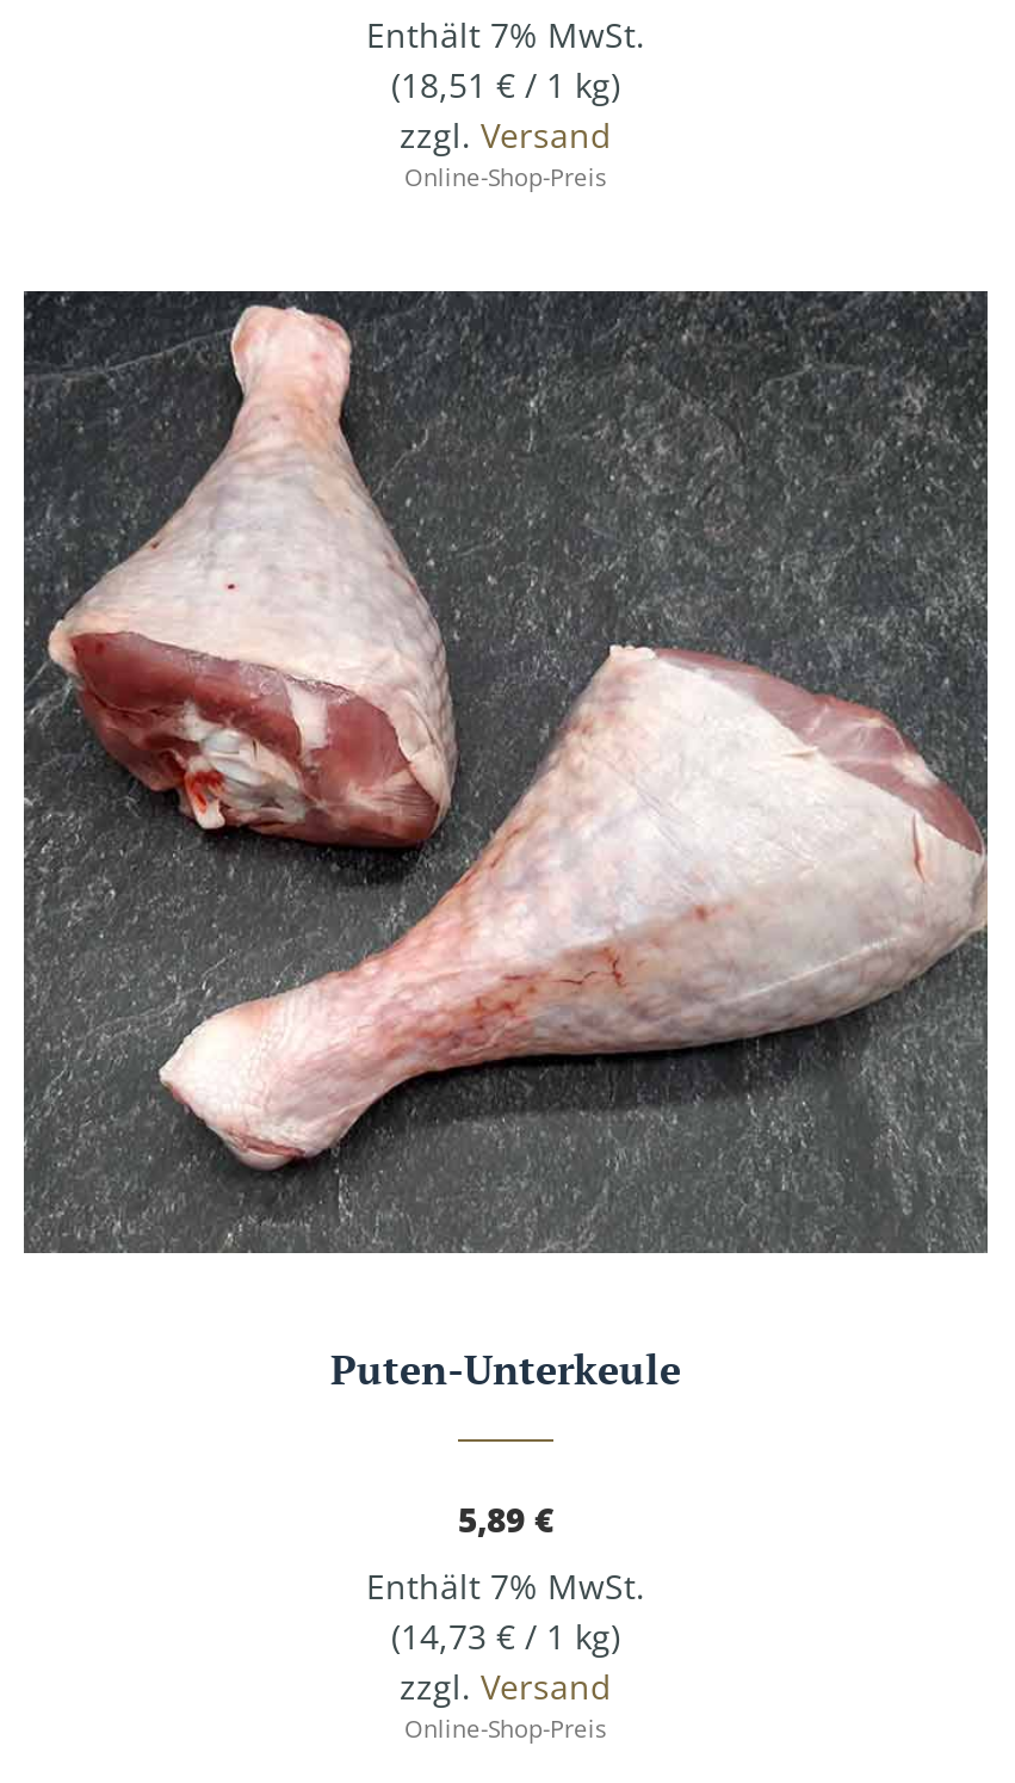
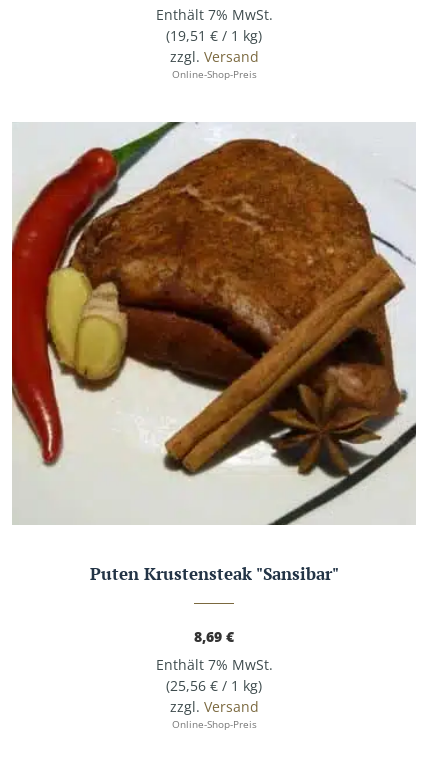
- (18,51 €/ 1 kg)
+ (19,51 €/ 1 kg)

- [image]
- Puten-Unterkeule
+ [image]
+ Puten Krustensteak "Sansibar"

- 5,89 €
+ 8,69 €

- (14,73 €/ 1 kg)
+ (25,56 €/ 1 kg)
